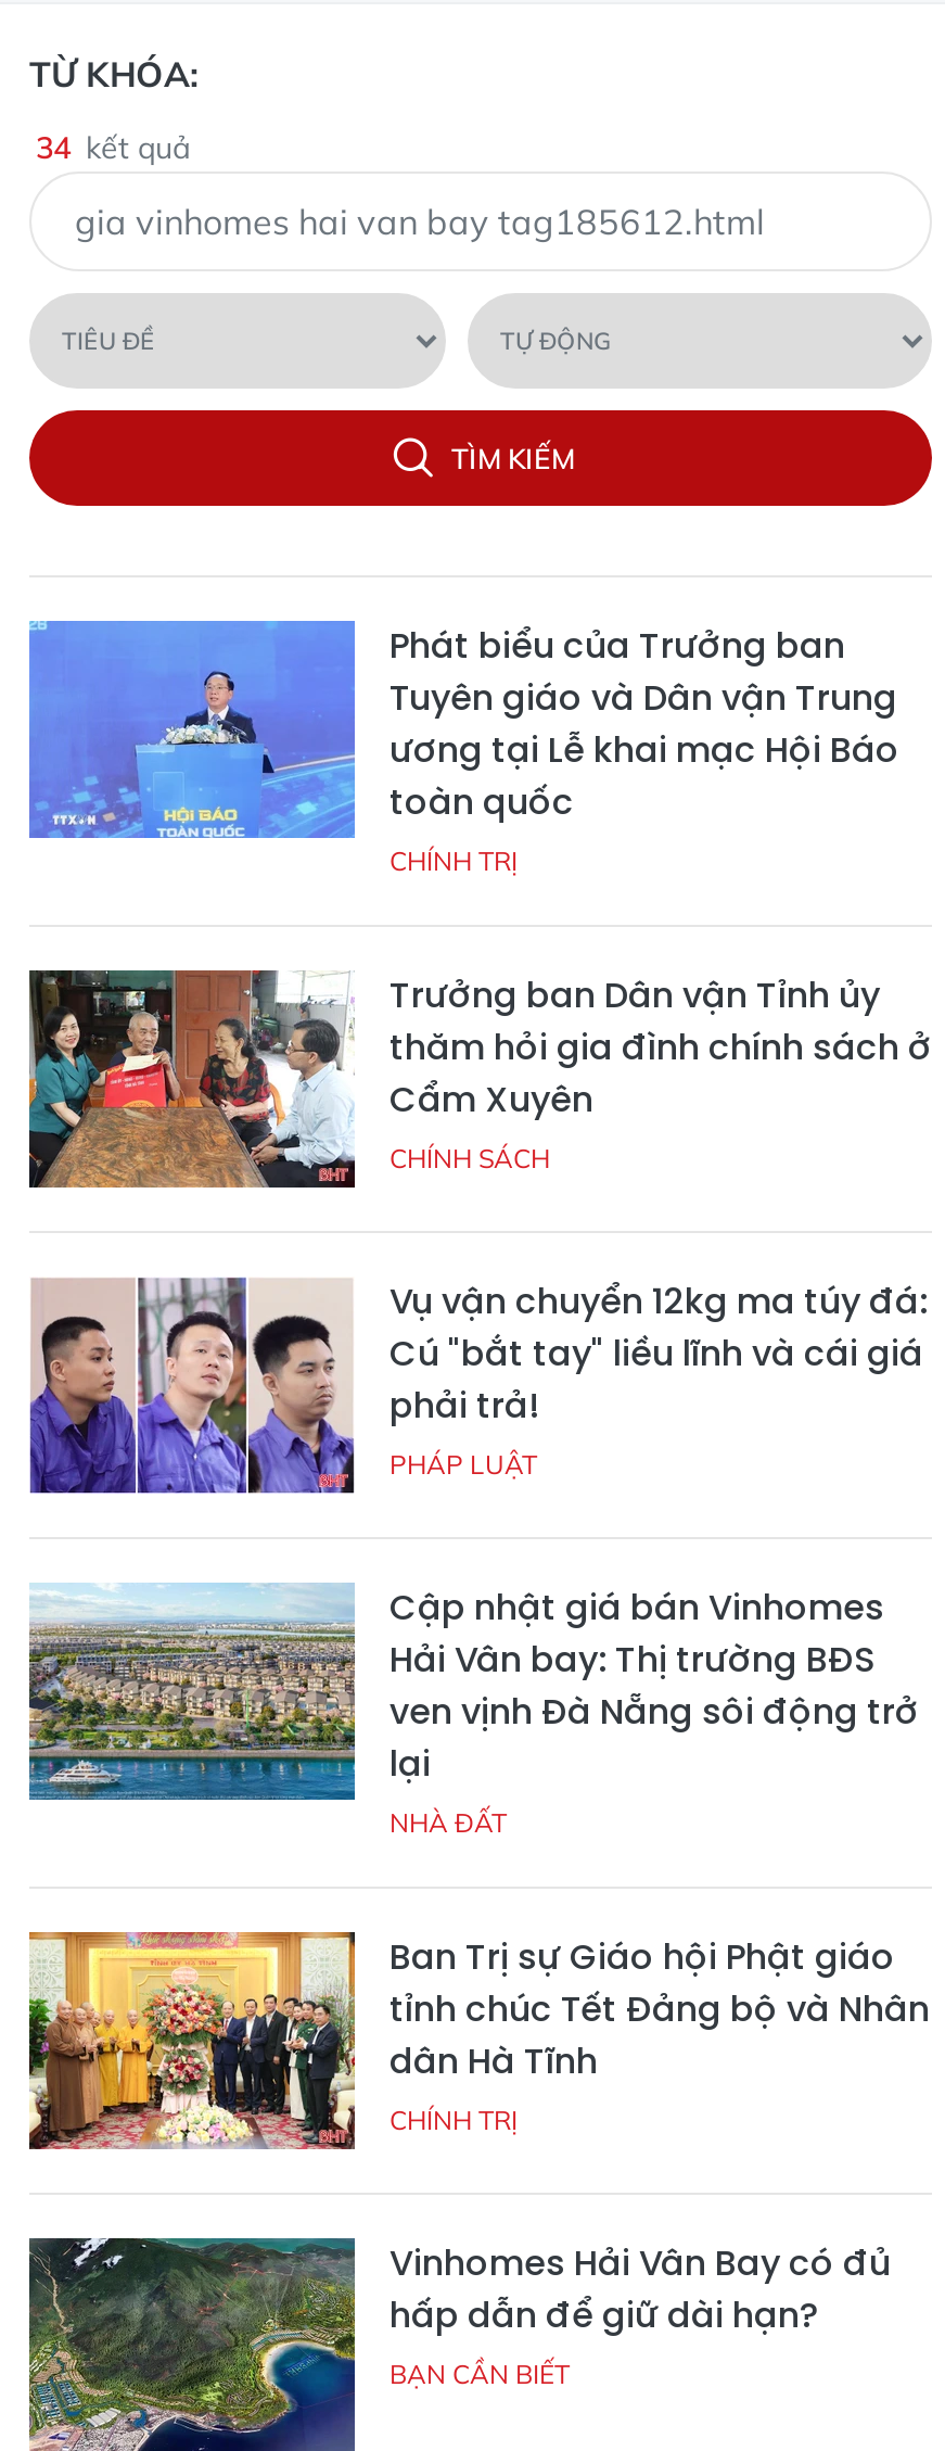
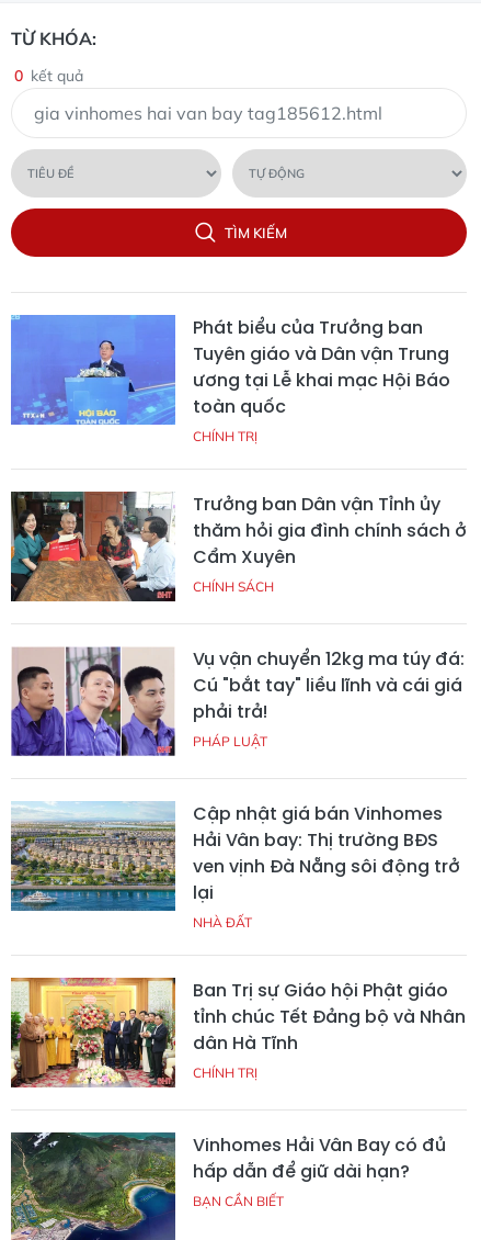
- 34 kết quả
+ 0 kết quả
